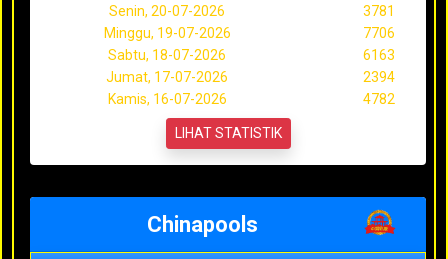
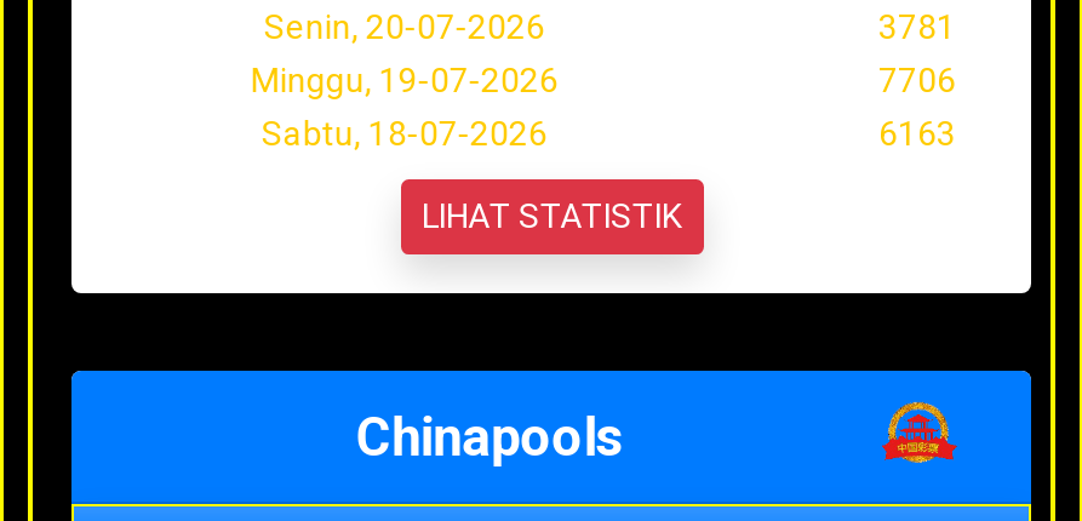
- Jumat, 17-07-2026
- 2394
- Kamis, 16-07-2026
- 4782
